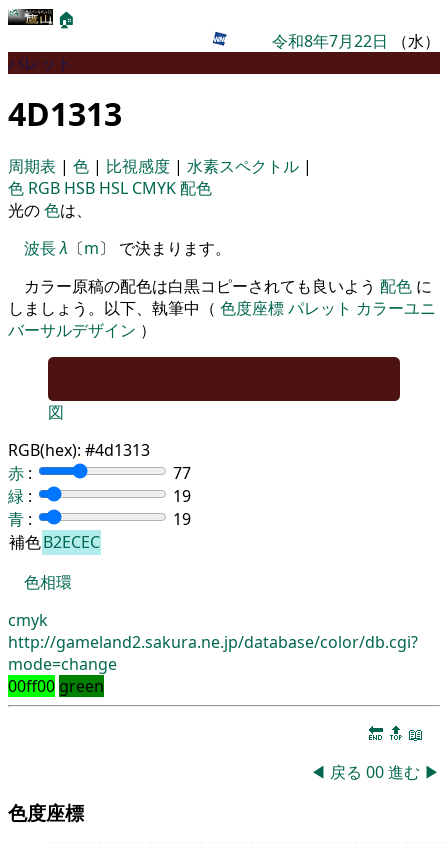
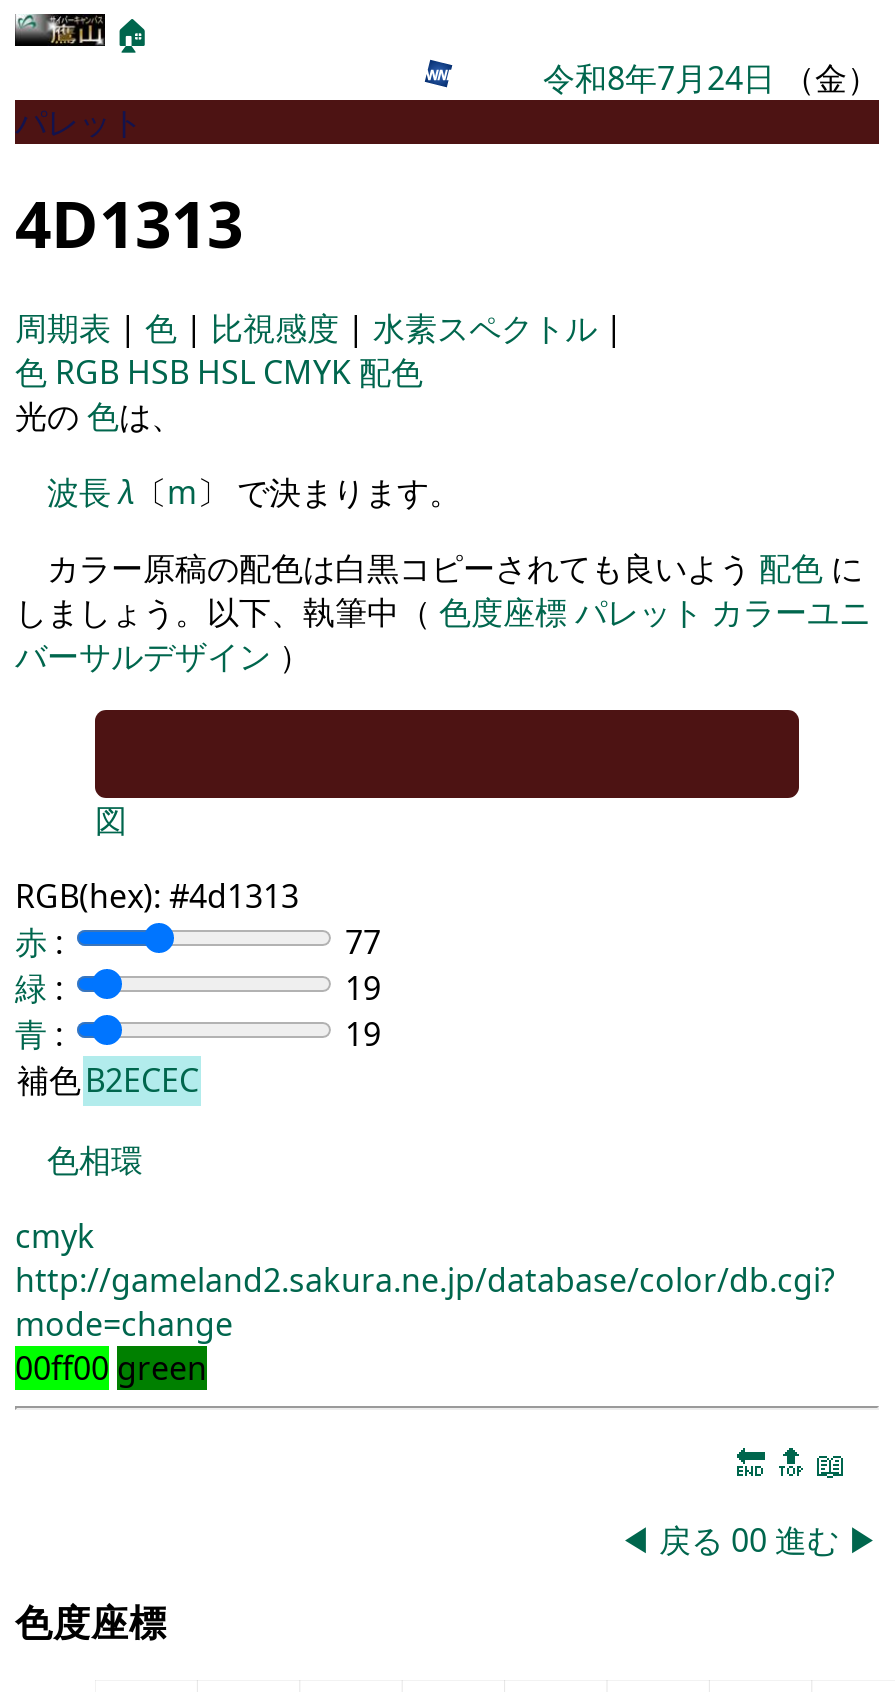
- 令和8年7月22日（水）
+ 令和8年7月24日（金）
